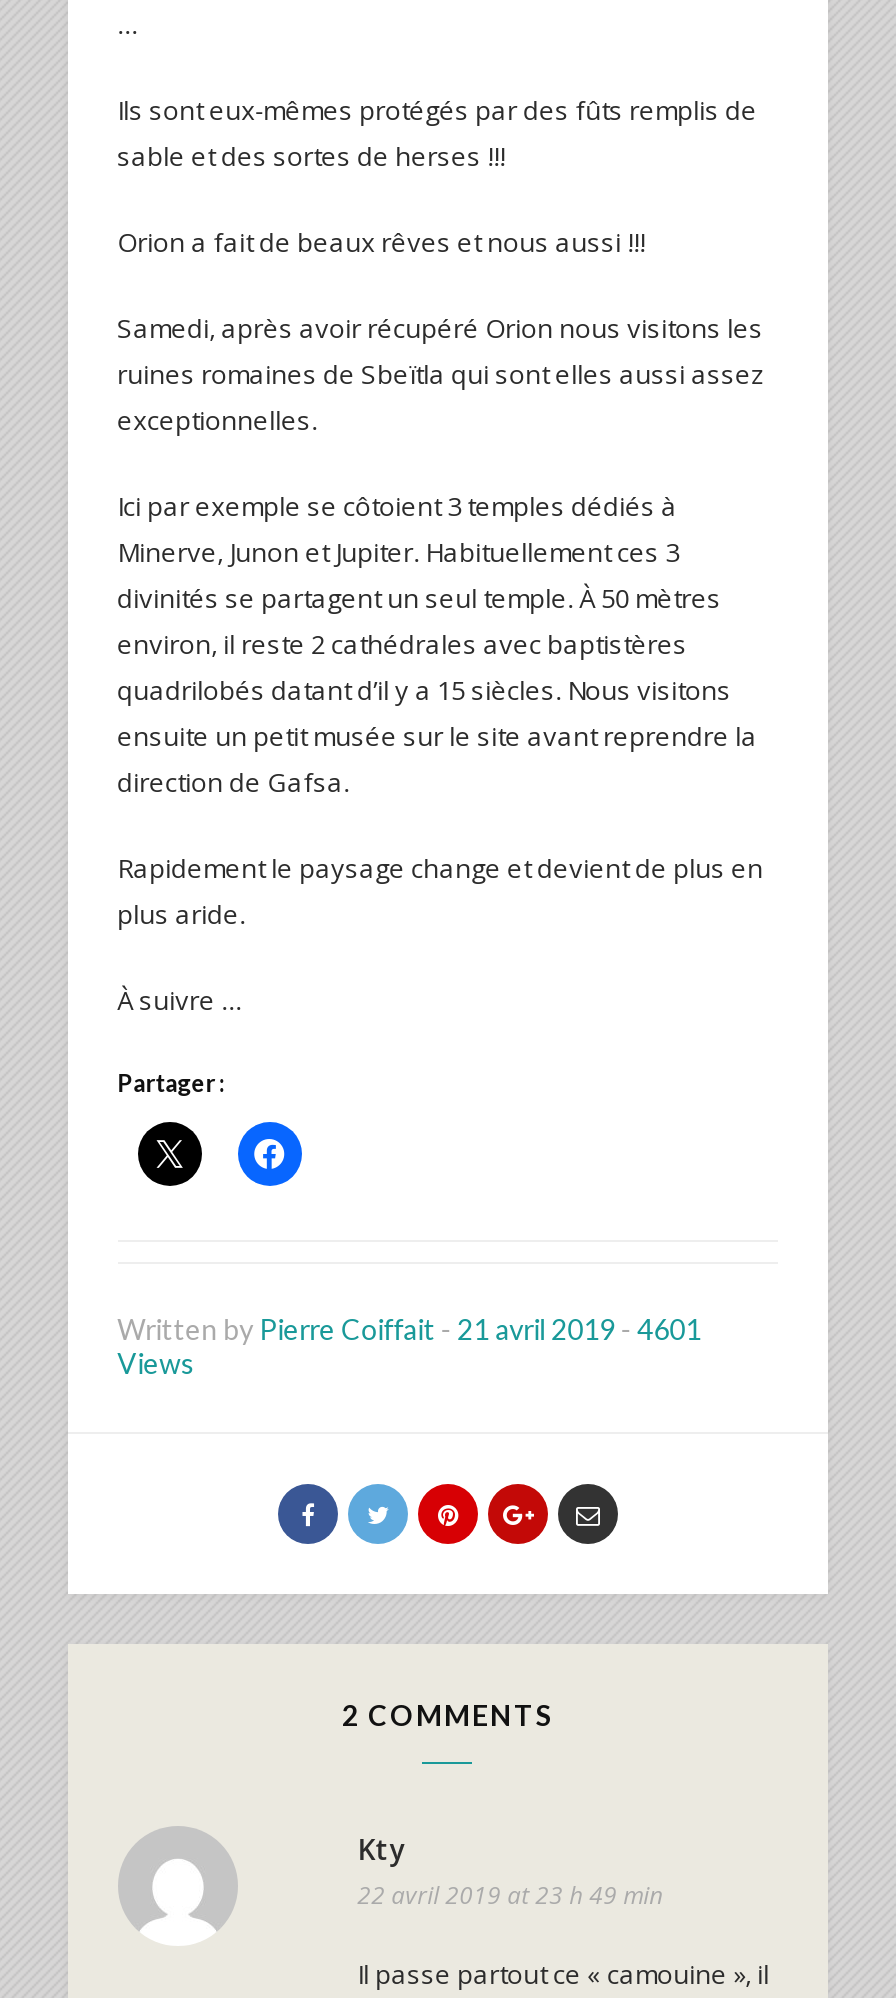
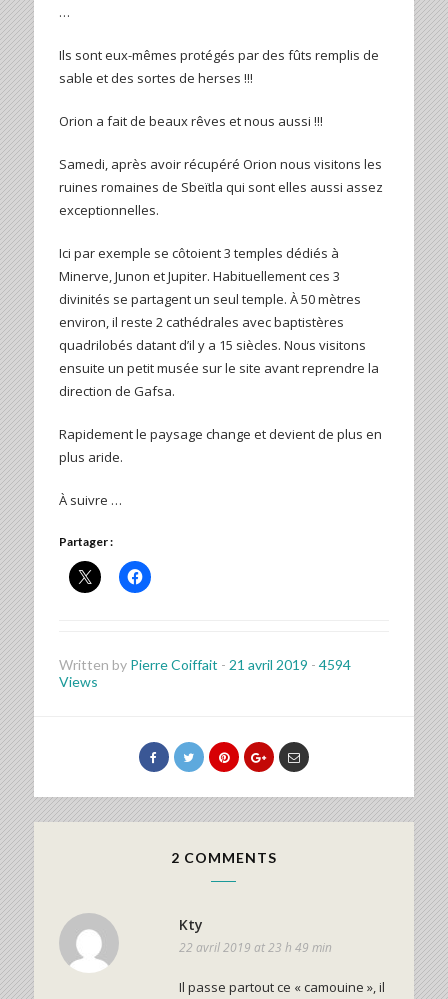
- Written by Pierre Coiffait - 21 avril 2019 - 4601
+ Written by Pierre Coiffait - 21 avril 2019 - 4594
